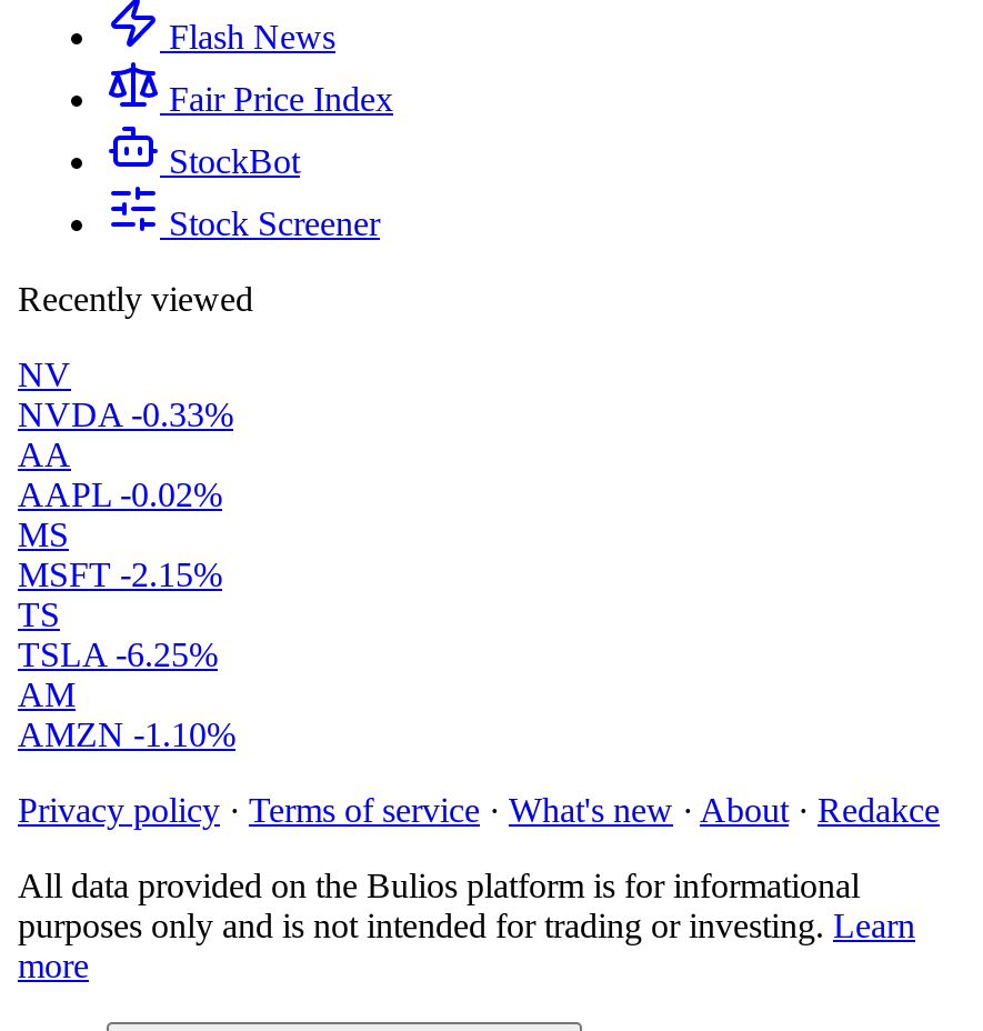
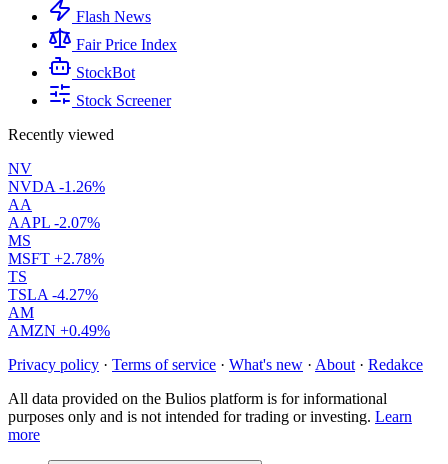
- NVDA -0.33%
+ NVDA -1.26%

- AAPL -0.02%
+ AAPL -2.07%

- MSFT -2.15%
+ MSFT +2.78%

- TSLA -6.25%
+ TSLA -4.27%

- AMZN -1.10%
+ AMZN +0.49%
